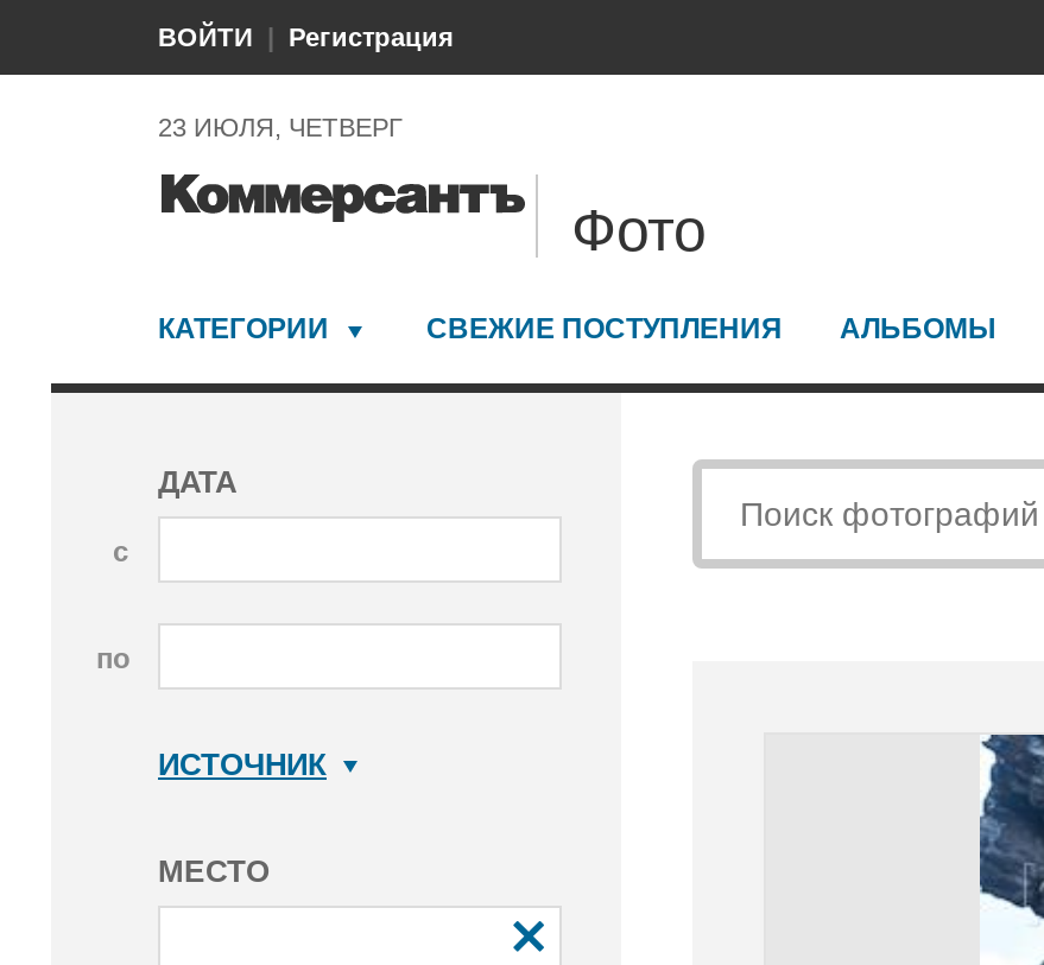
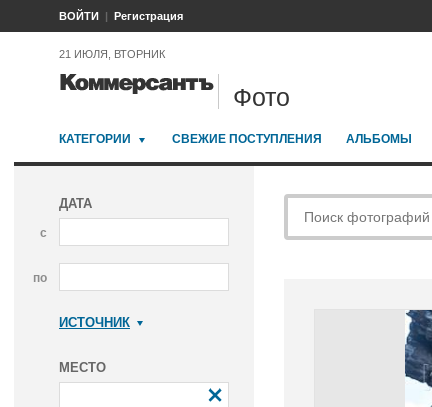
- 23 ИЮЛЯ, ЧЕТВЕРГ
+ 21 ИЮЛЯ, ВТОРНИК
